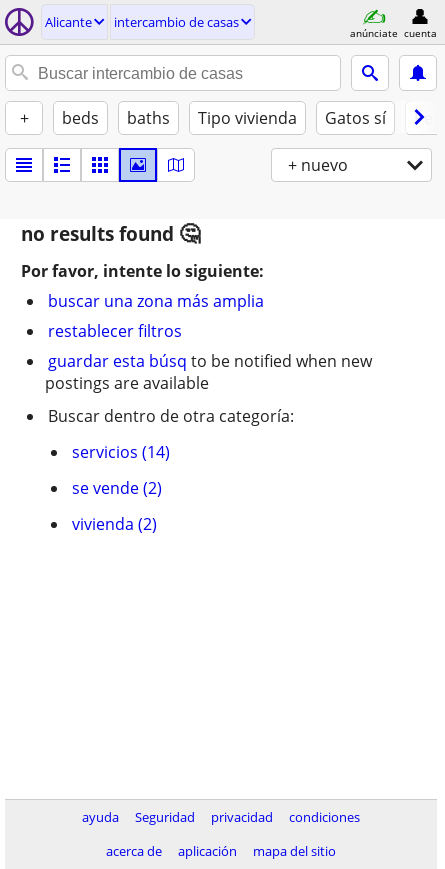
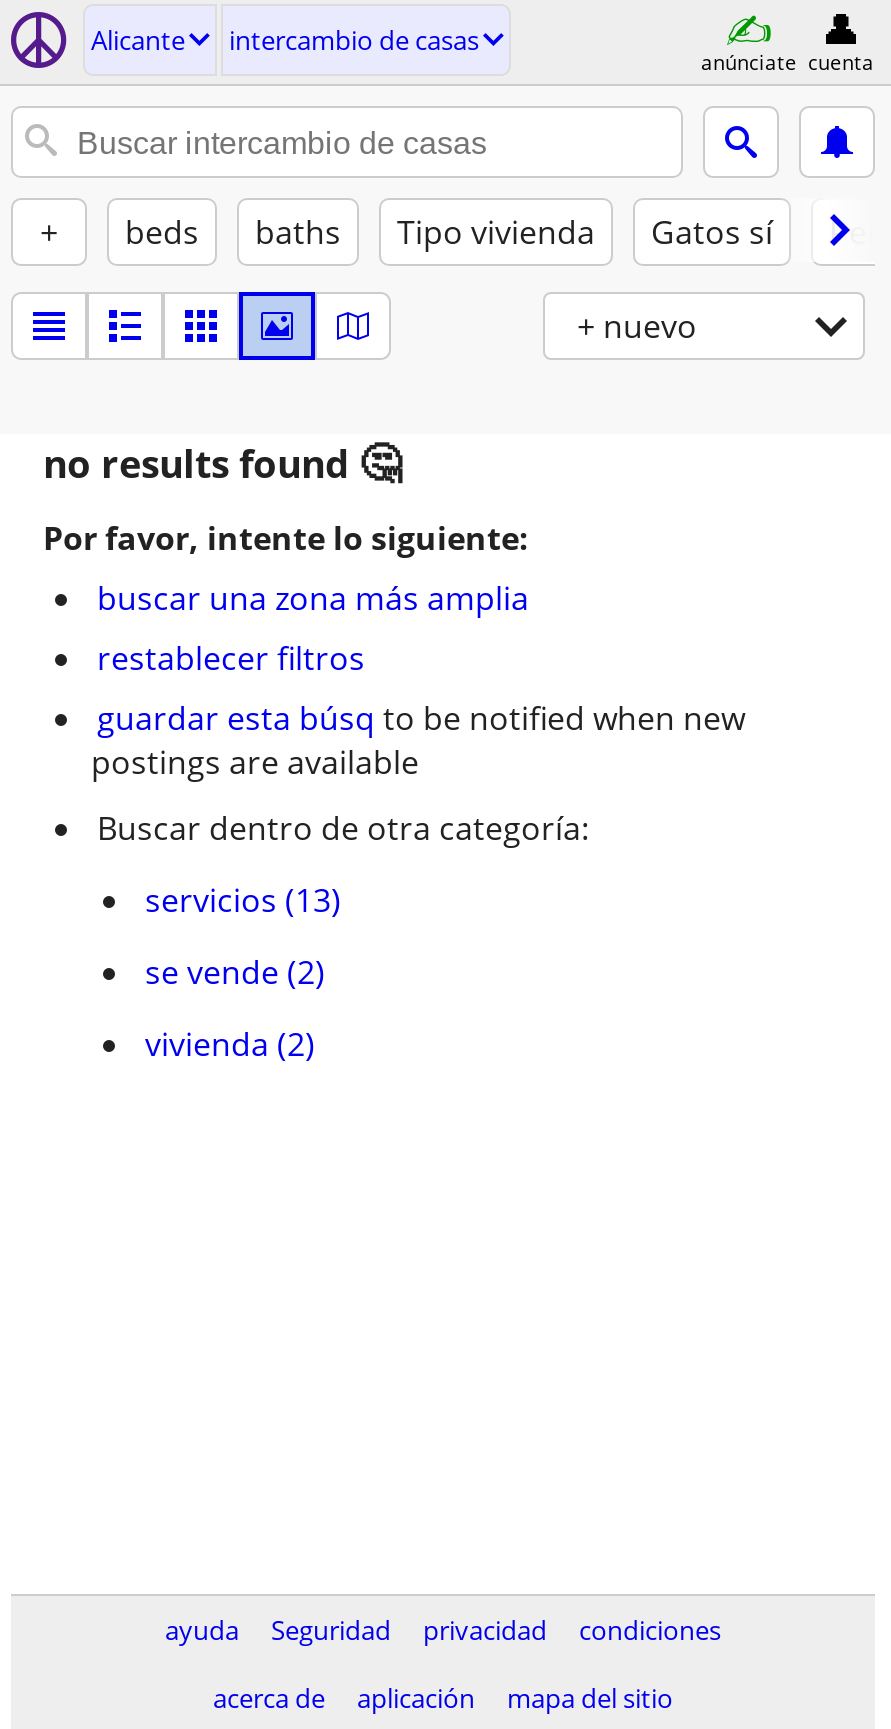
- servicios (14)
+ servicios (13)
